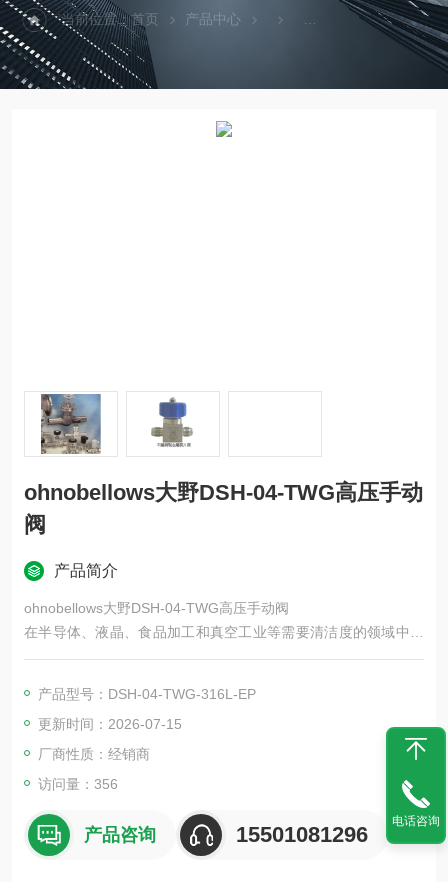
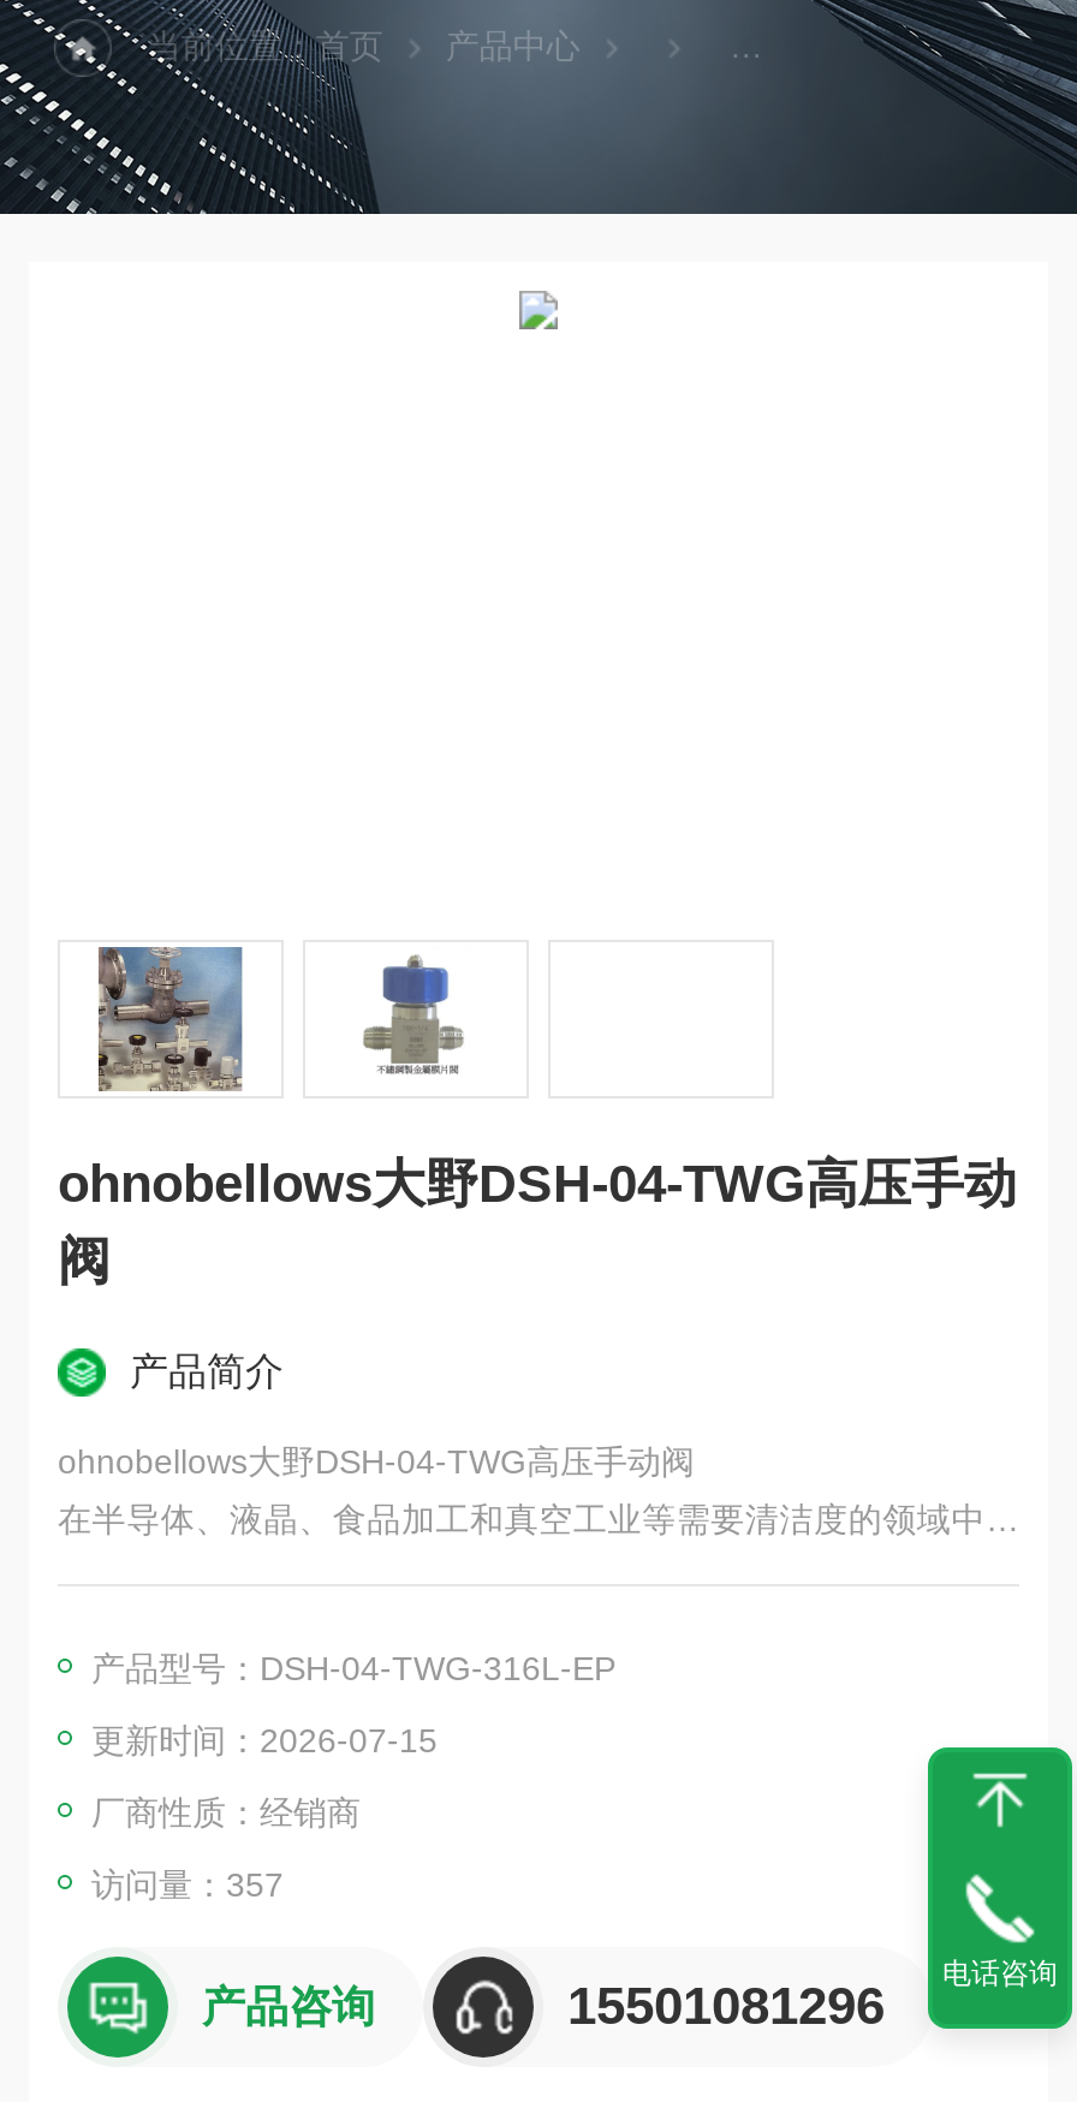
- 访问量：356
+ 访问量：357
